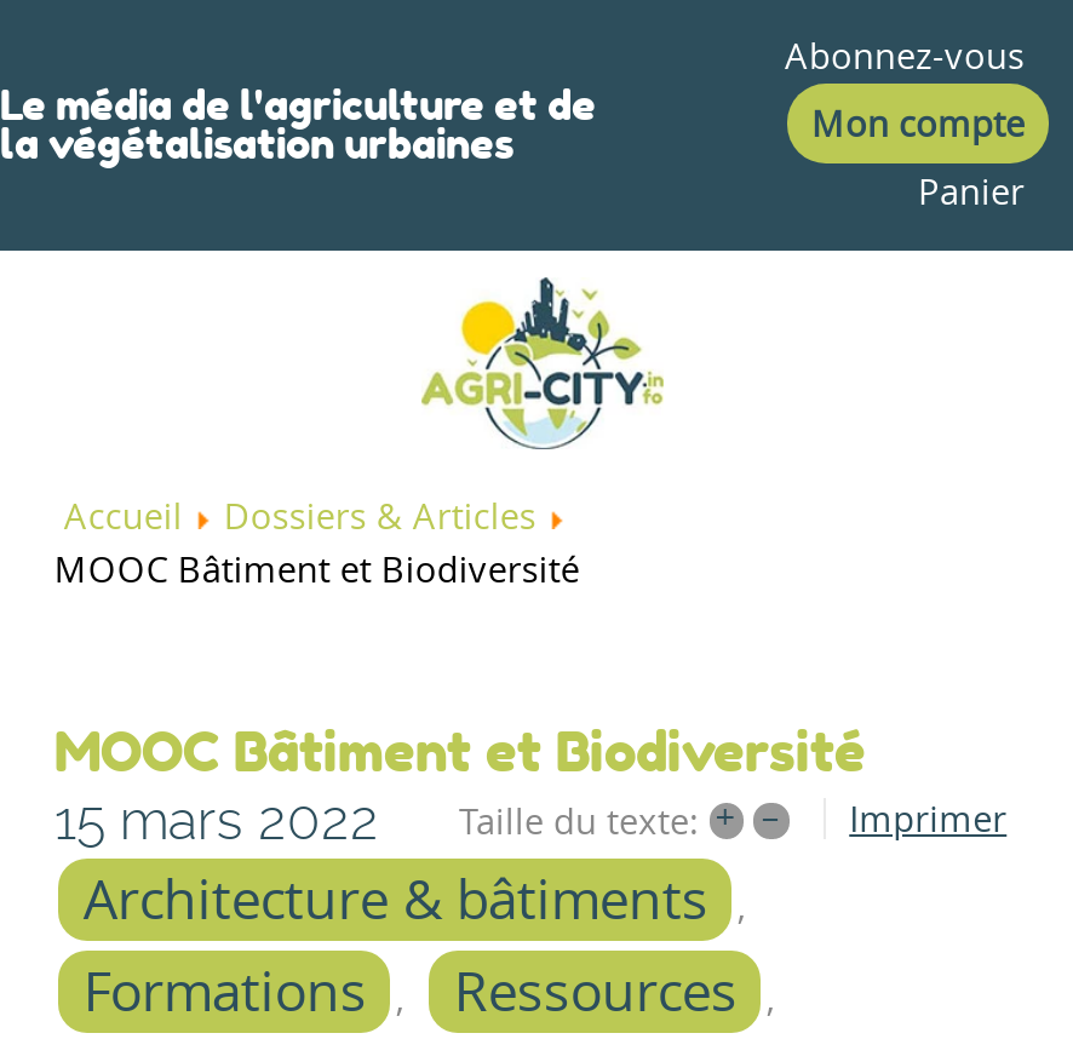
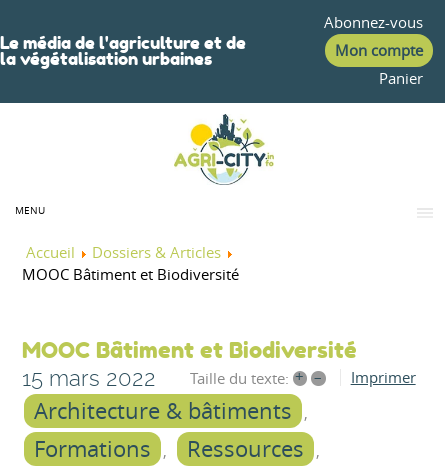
+ MENU
